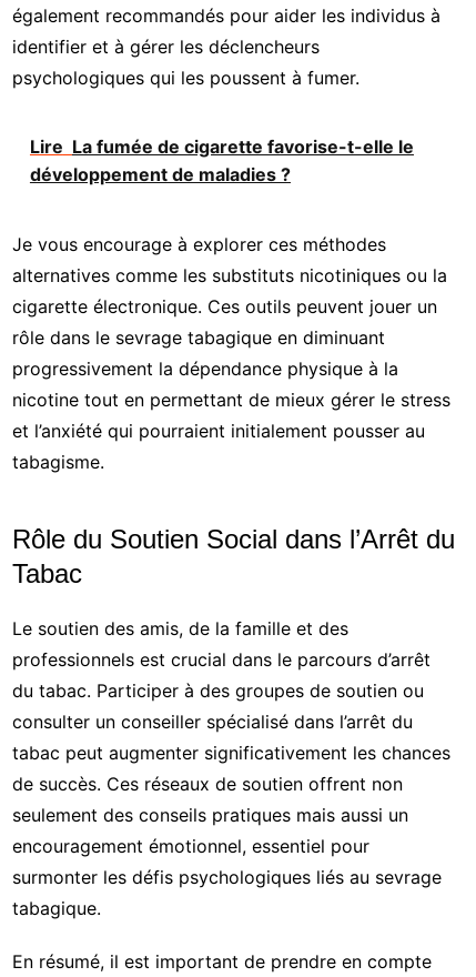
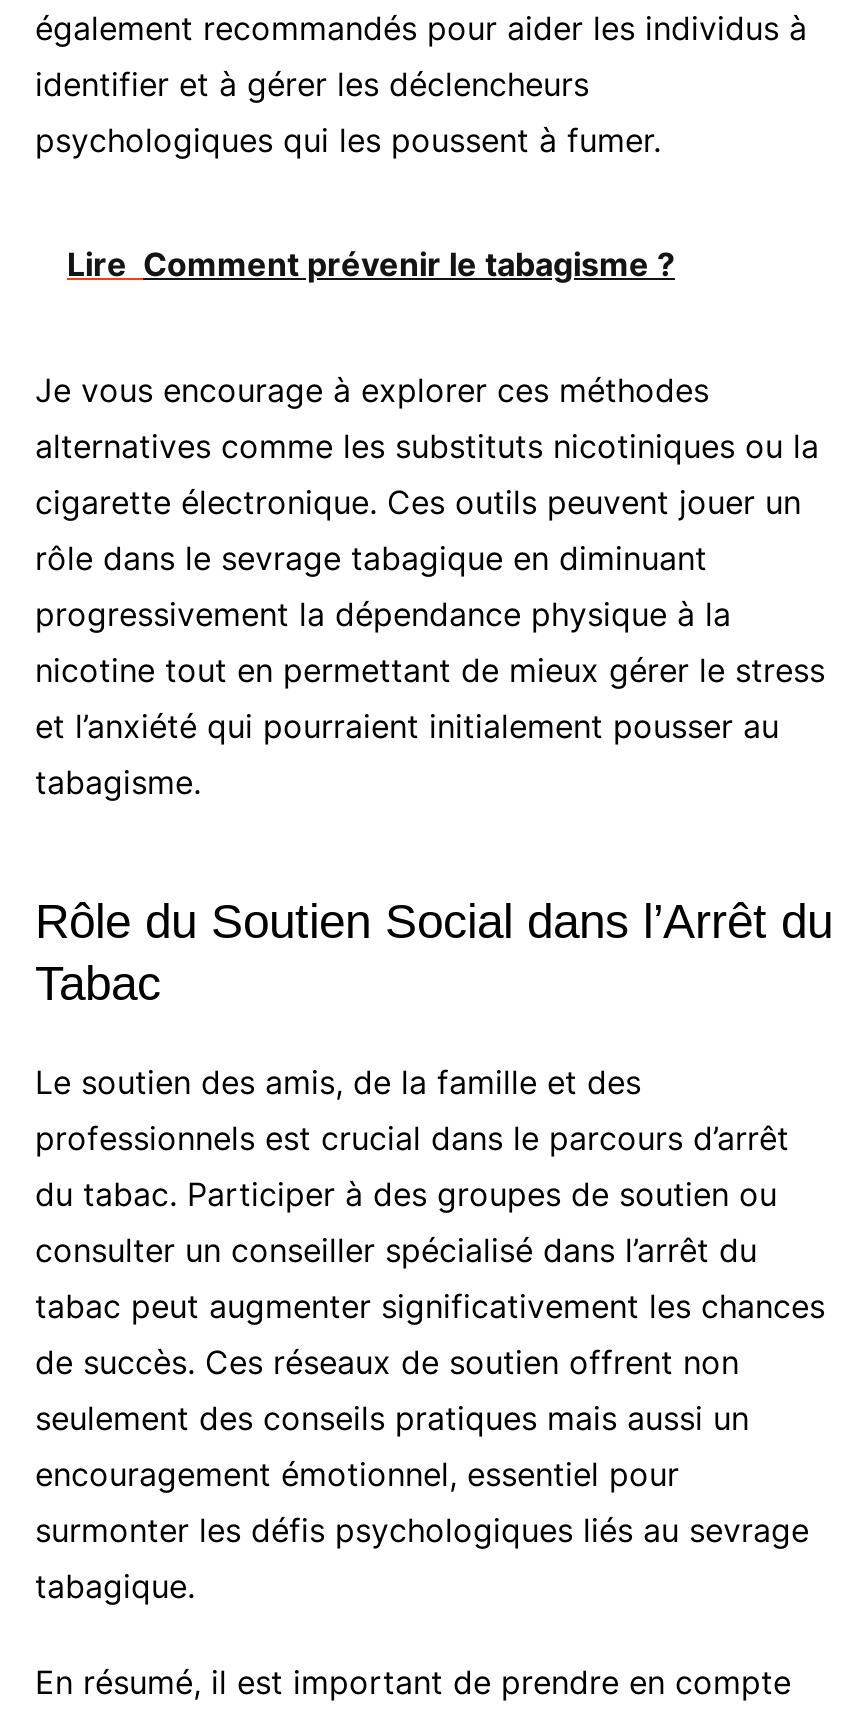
- Lire La fumée de cigarette favorise-t-elle le
- développement de maladies ?
+ Lire Comment prévenir le tabagisme ?
